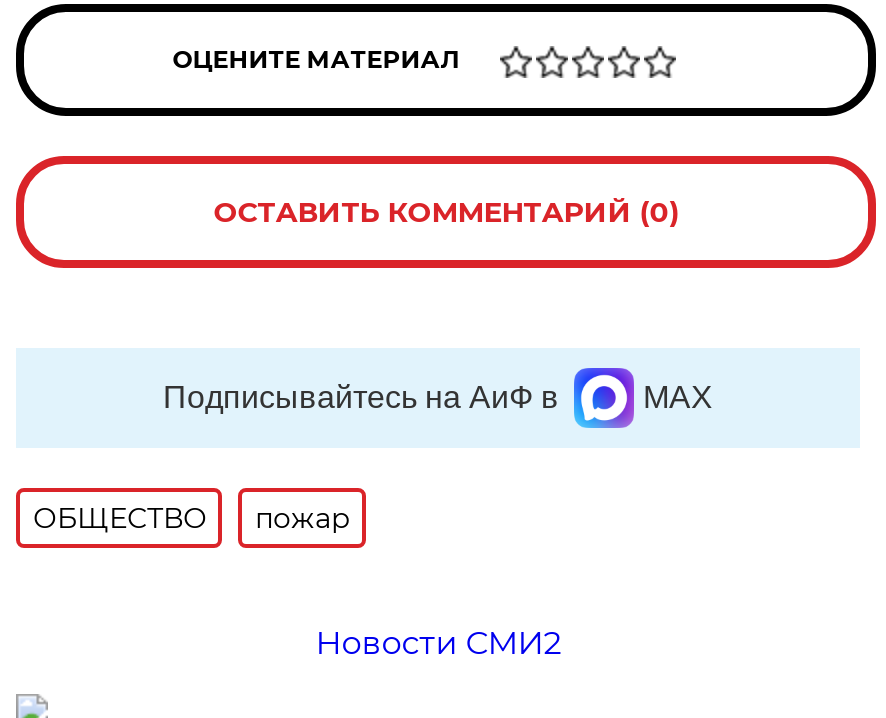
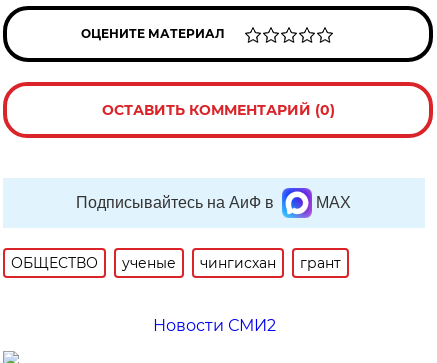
- пожар
+ ученые
+ чингисхан
+ грант
